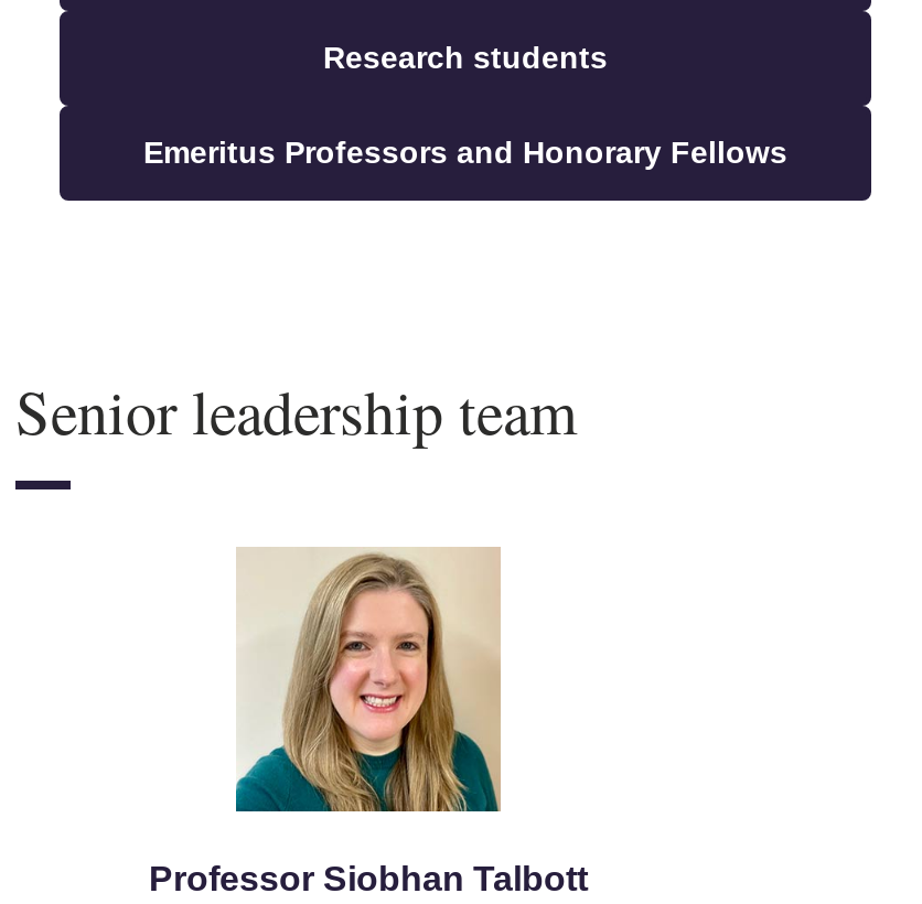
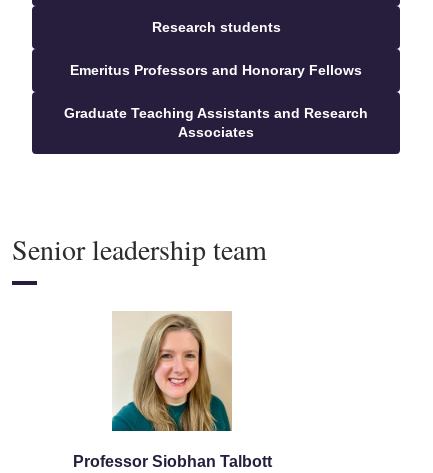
+ Graduate Teaching Assistants and Research
+ Associates
